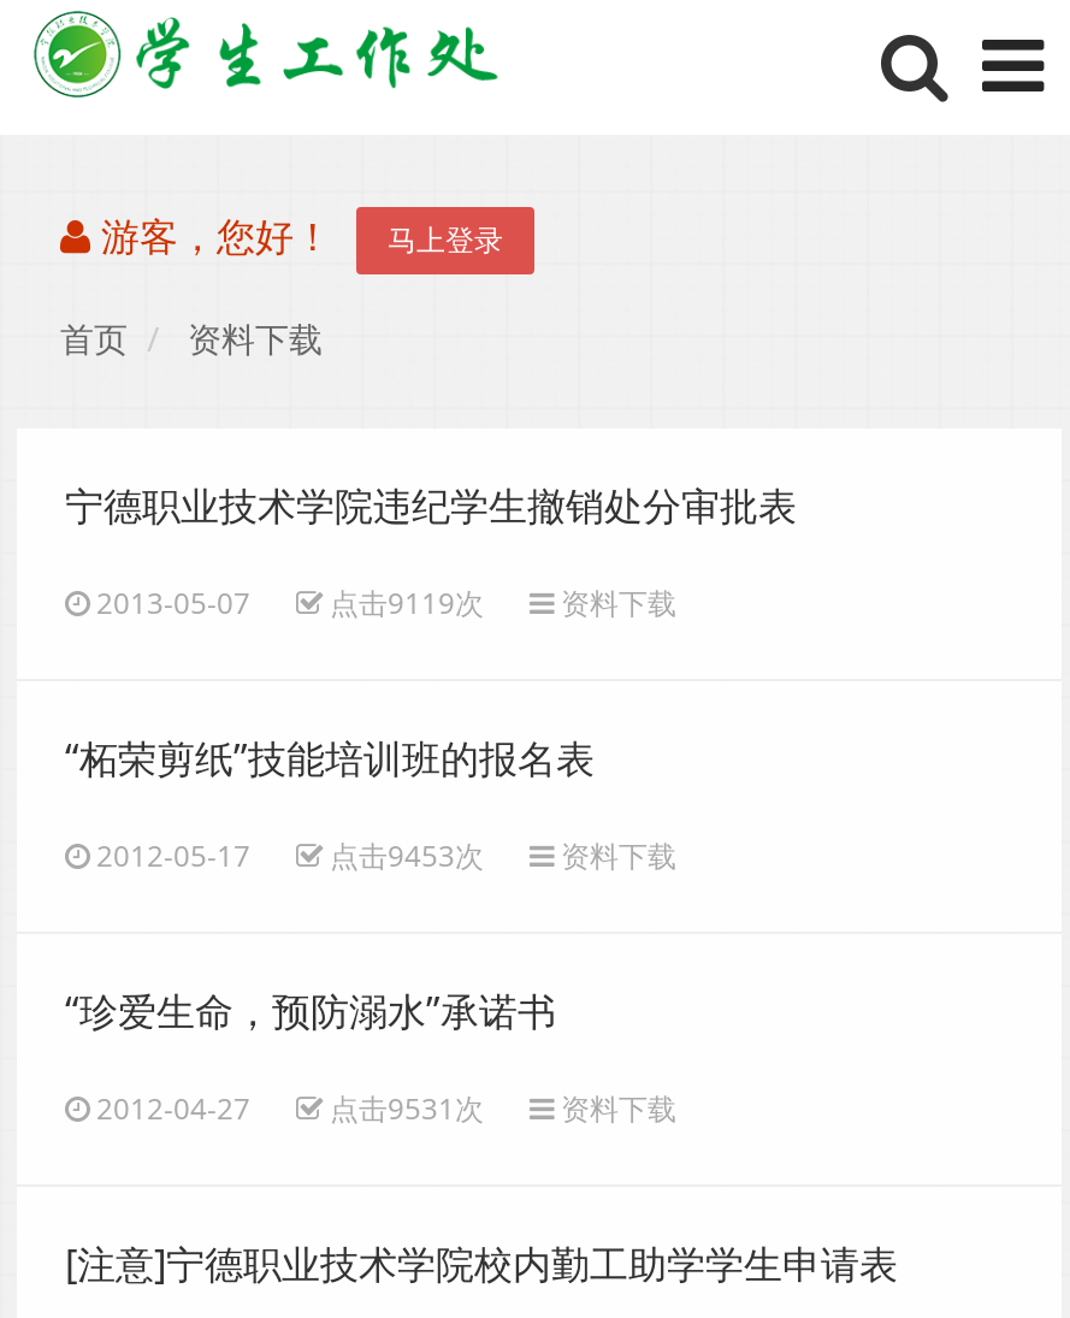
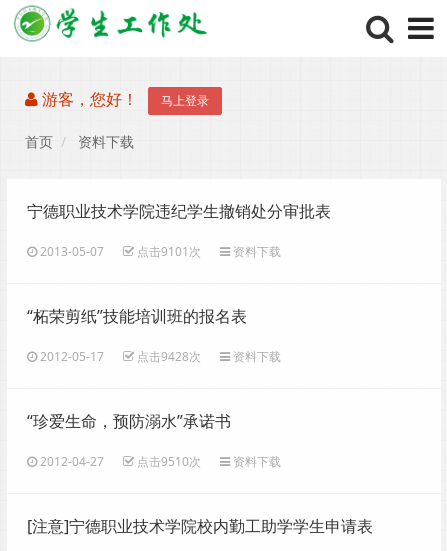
- 2013-05-07 点击9119次 资料下载
+ 2013-05-07 点击9101次 资料下载

- 2012-05-17 点击9453次 资料下载
+ 2012-05-17 点击9428次 资料下载

- 2012-04-27 点击9531次 资料下载
+ 2012-04-27 点击9510次 资料下载
